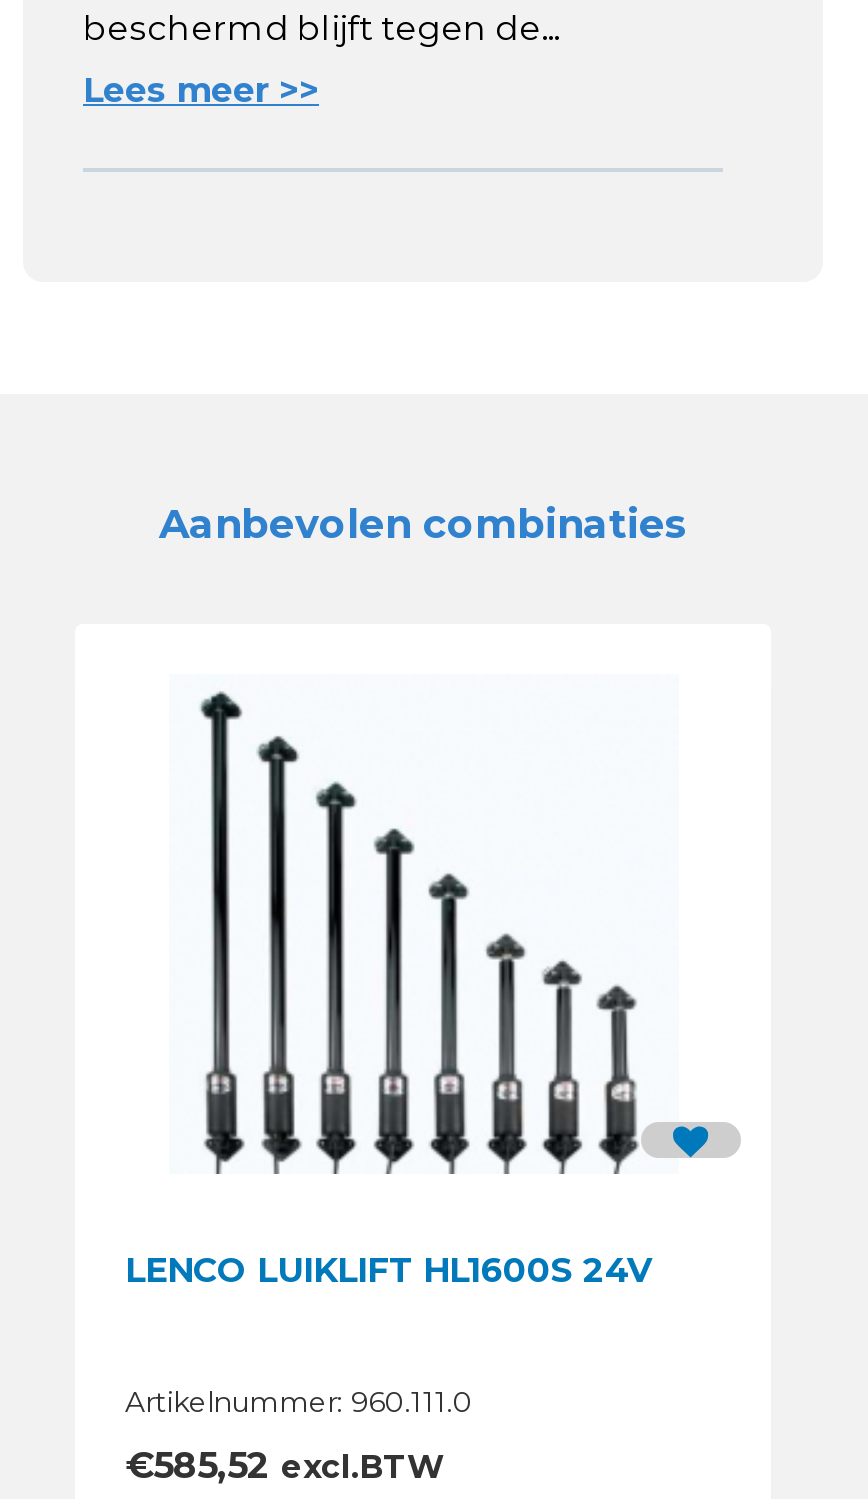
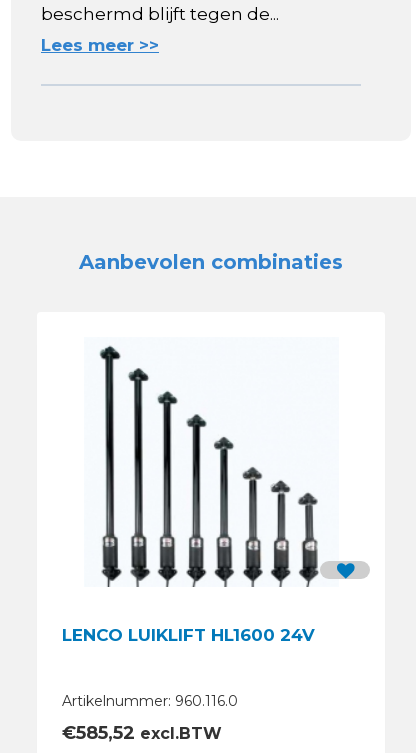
- LENCO LUIKLIFT HL1600S 24V
+ LENCO LUIKLIFT HL1600 24V

- Artikelnummer: 960.111.0
+ Artikelnummer: 960.116.0
